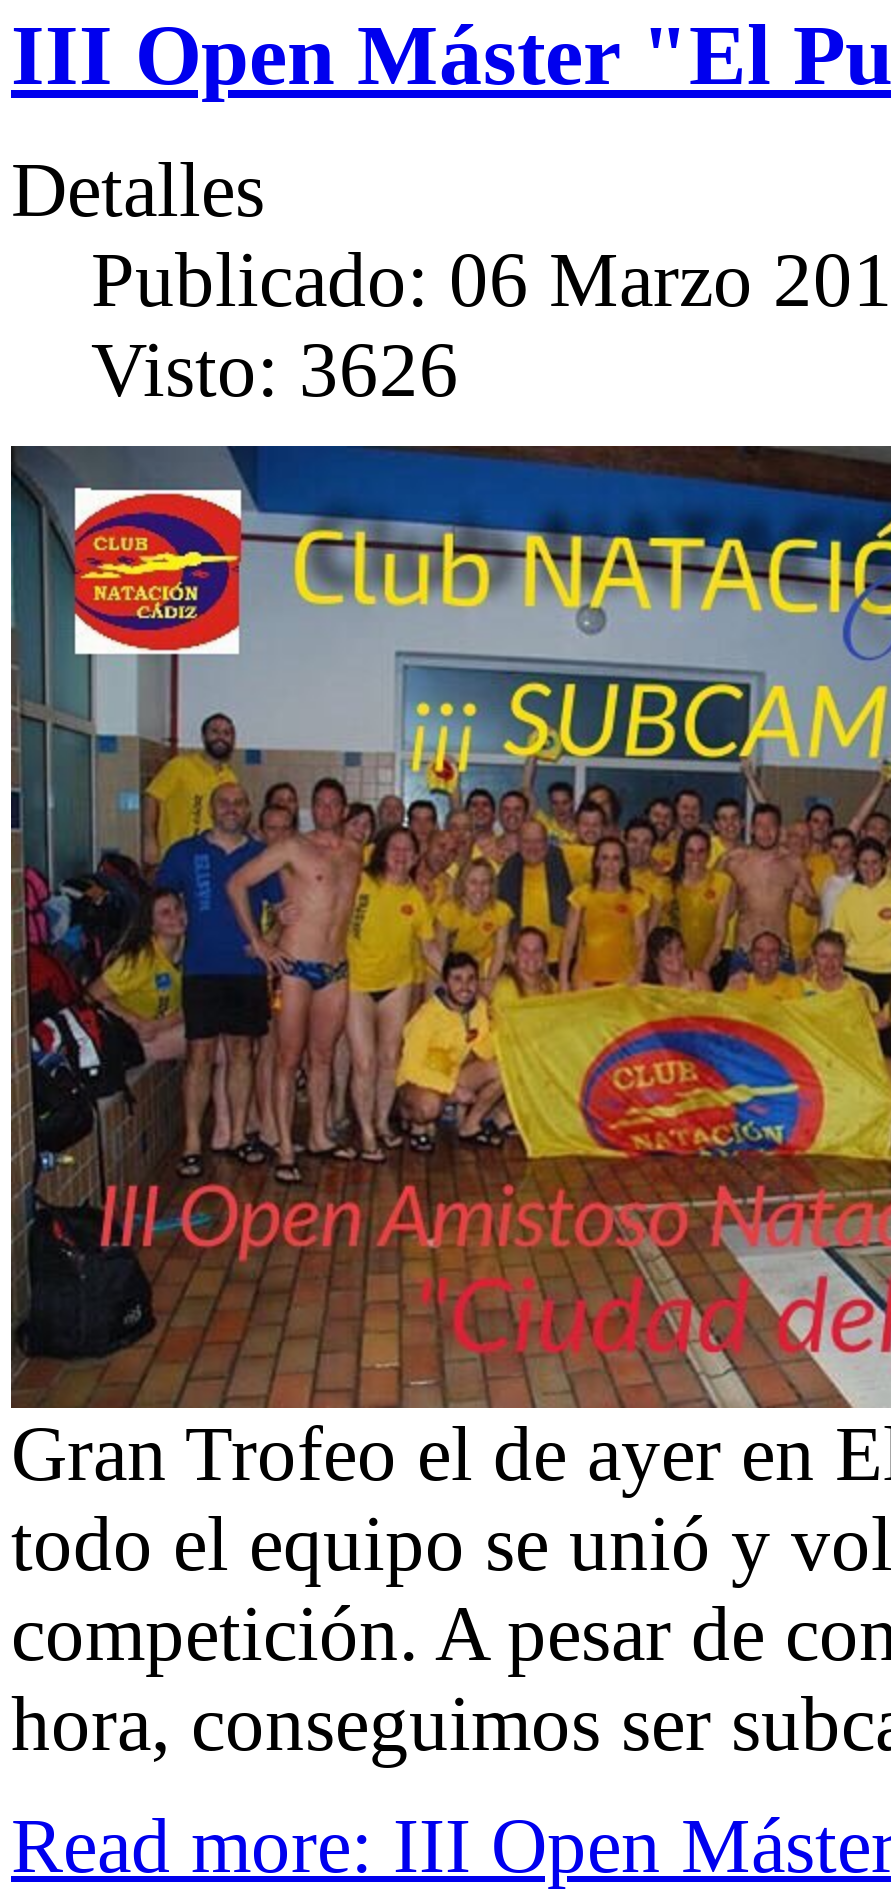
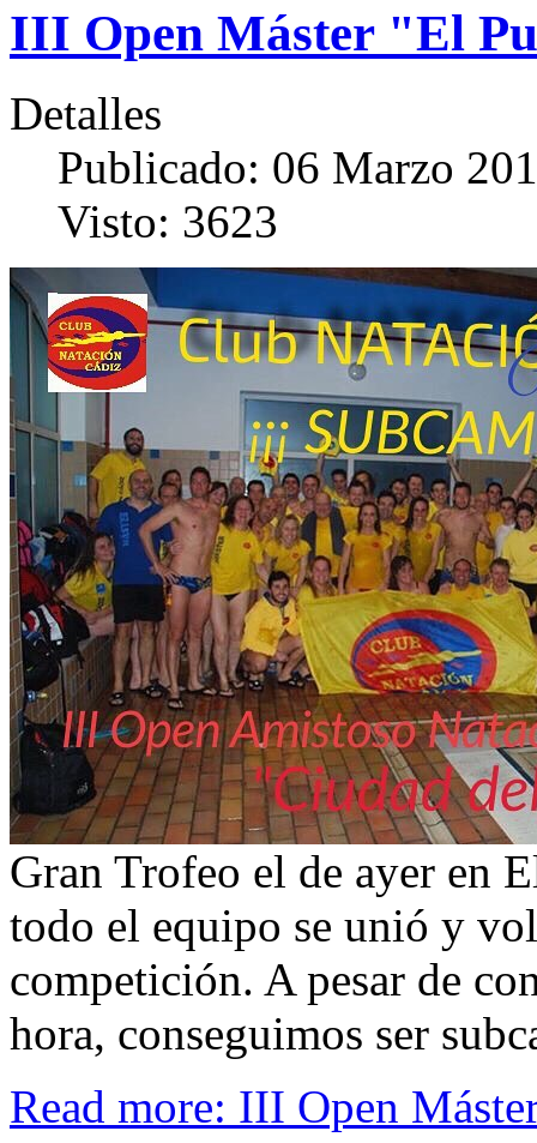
- Visto: 3626
+ Visto: 3623
